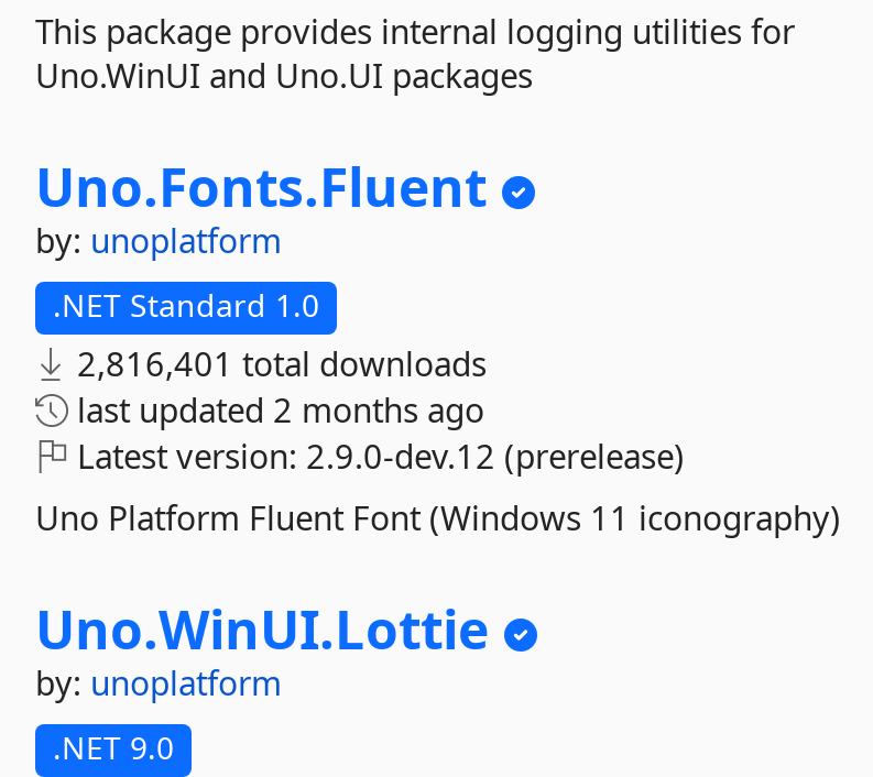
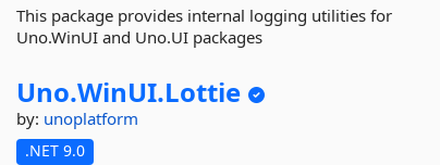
- Uno.Fonts.Fluent
- by: unoplatform
- .NET Standard 1.0
- 2,816,401 total downloads
- last updated 2 months ago
- Latest version: 2.9.0-dev.12 (prerelease)
- Uno Platform Fluent Font (Windows 11 iconography)
